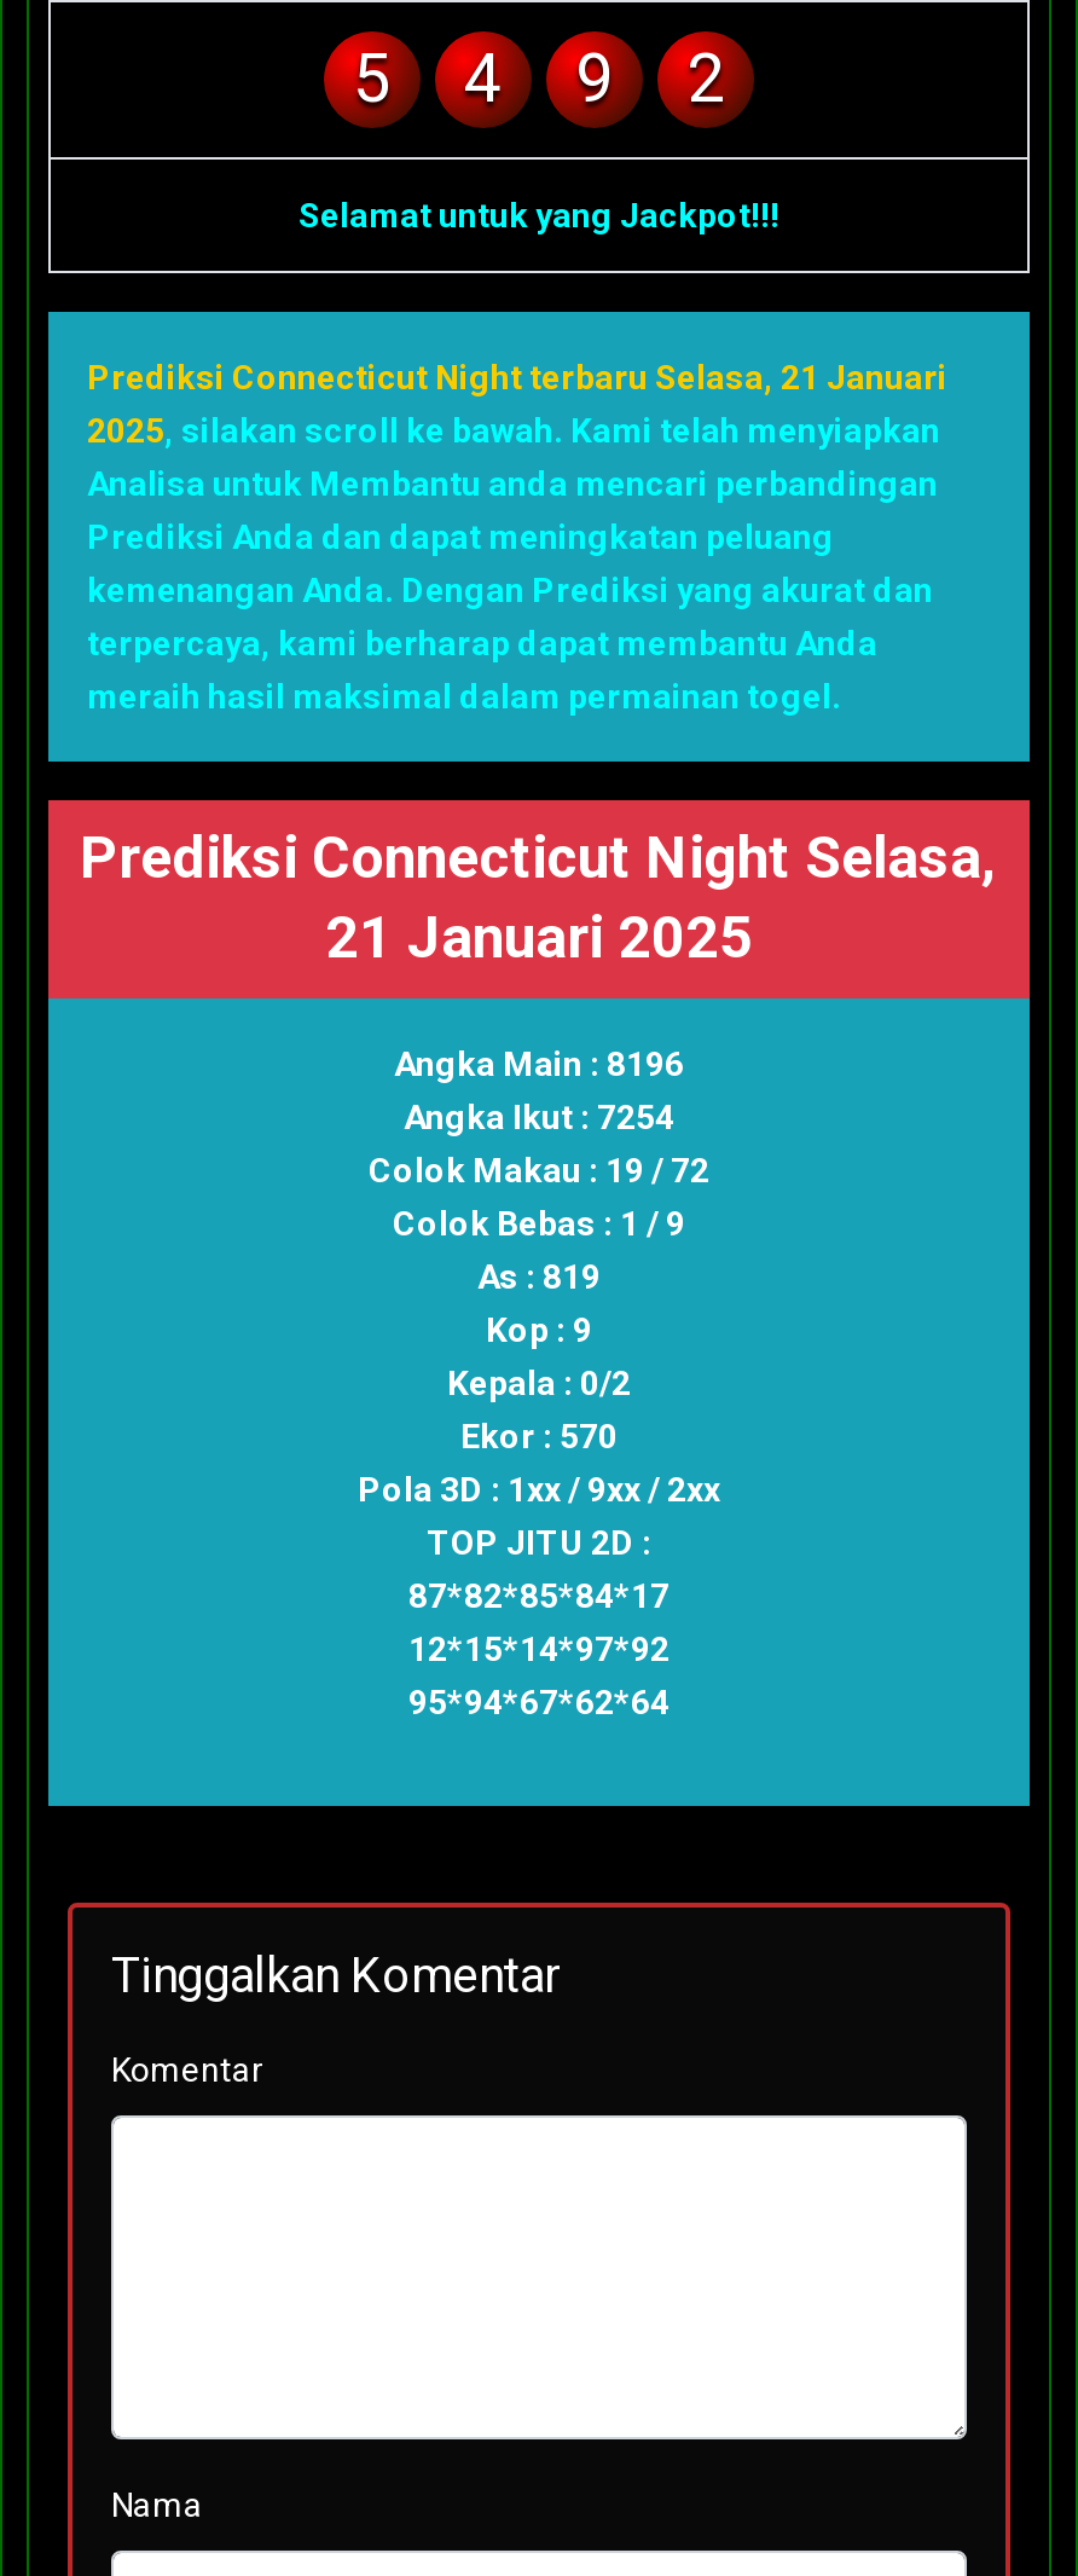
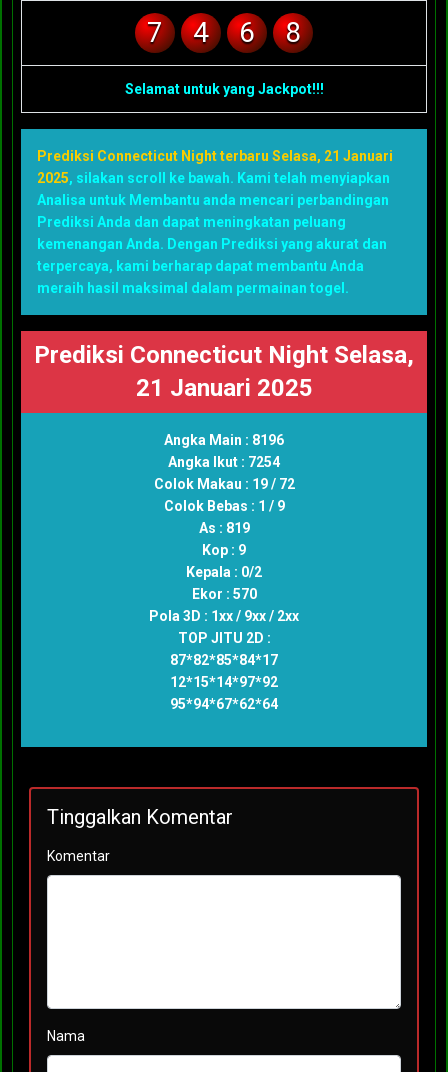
- 5
+ 7

- 9
+ 6

- 2
+ 8
